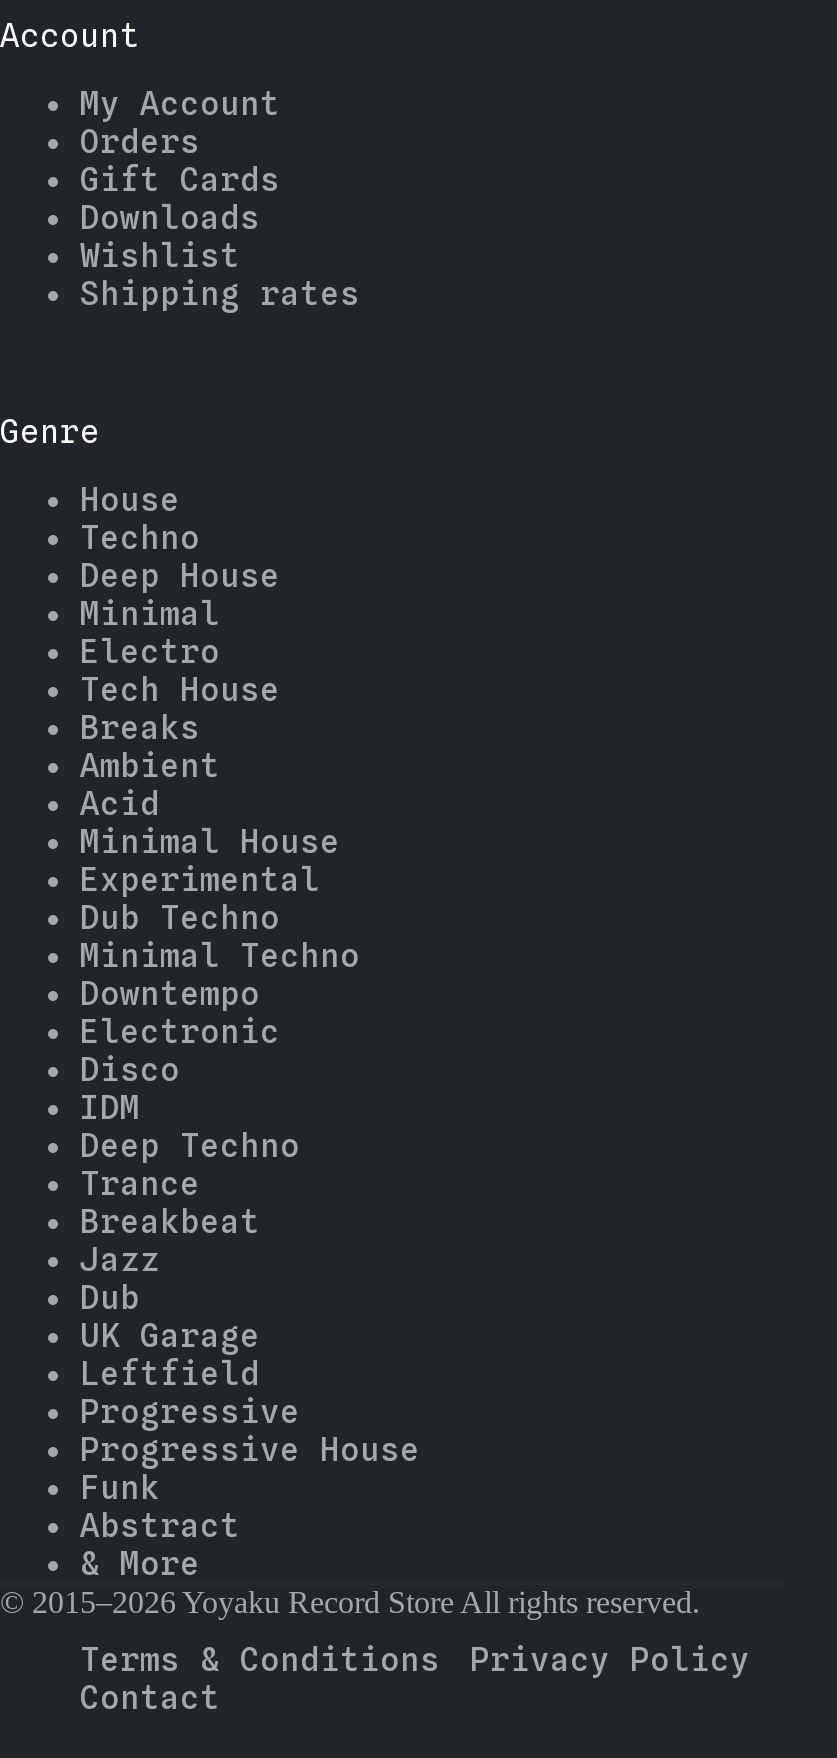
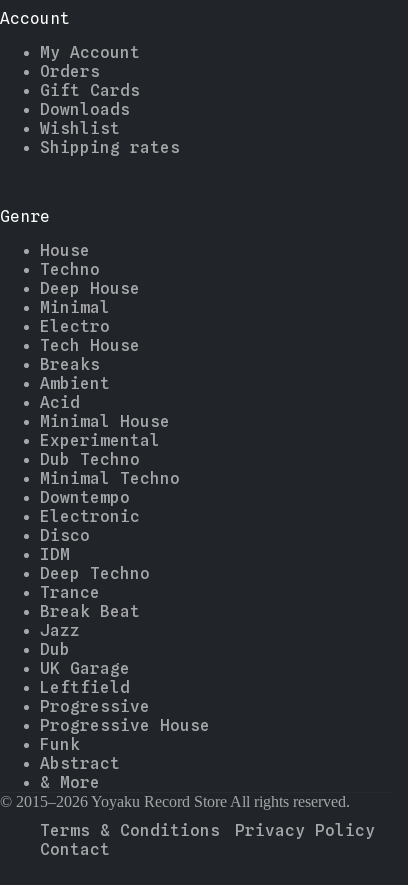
- Breakbeat
+ Break Beat
